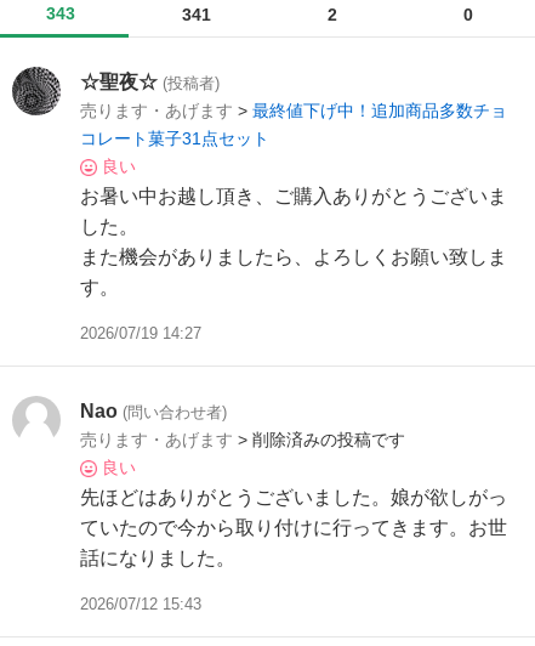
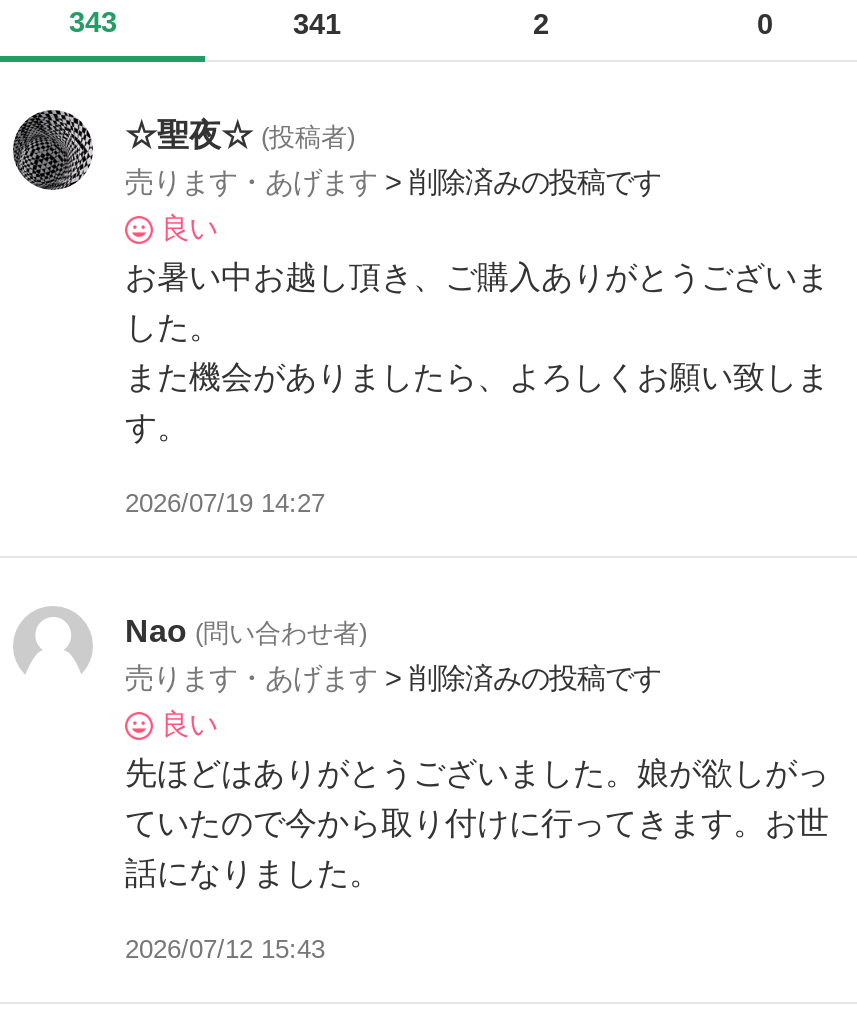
- 売ります・あげます>最終値下げ中！追加商品多数チョ
- コレート菓子31点セット
+ 売ります・あげます> 削除済みの投稿です
